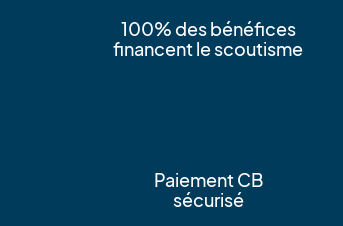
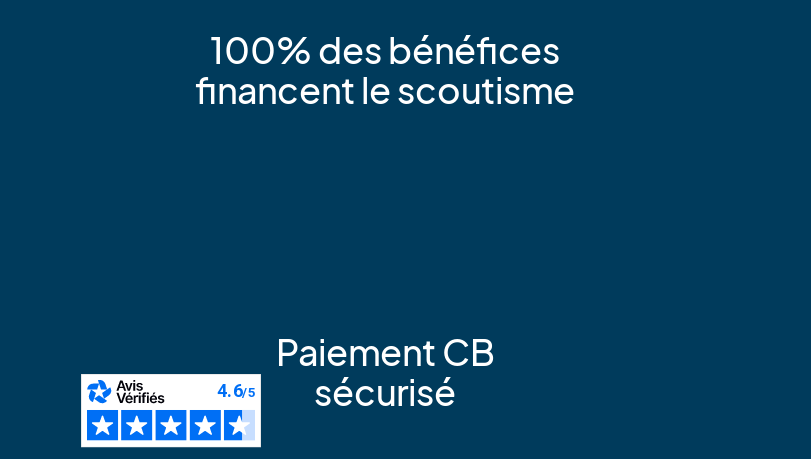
+ [image]
